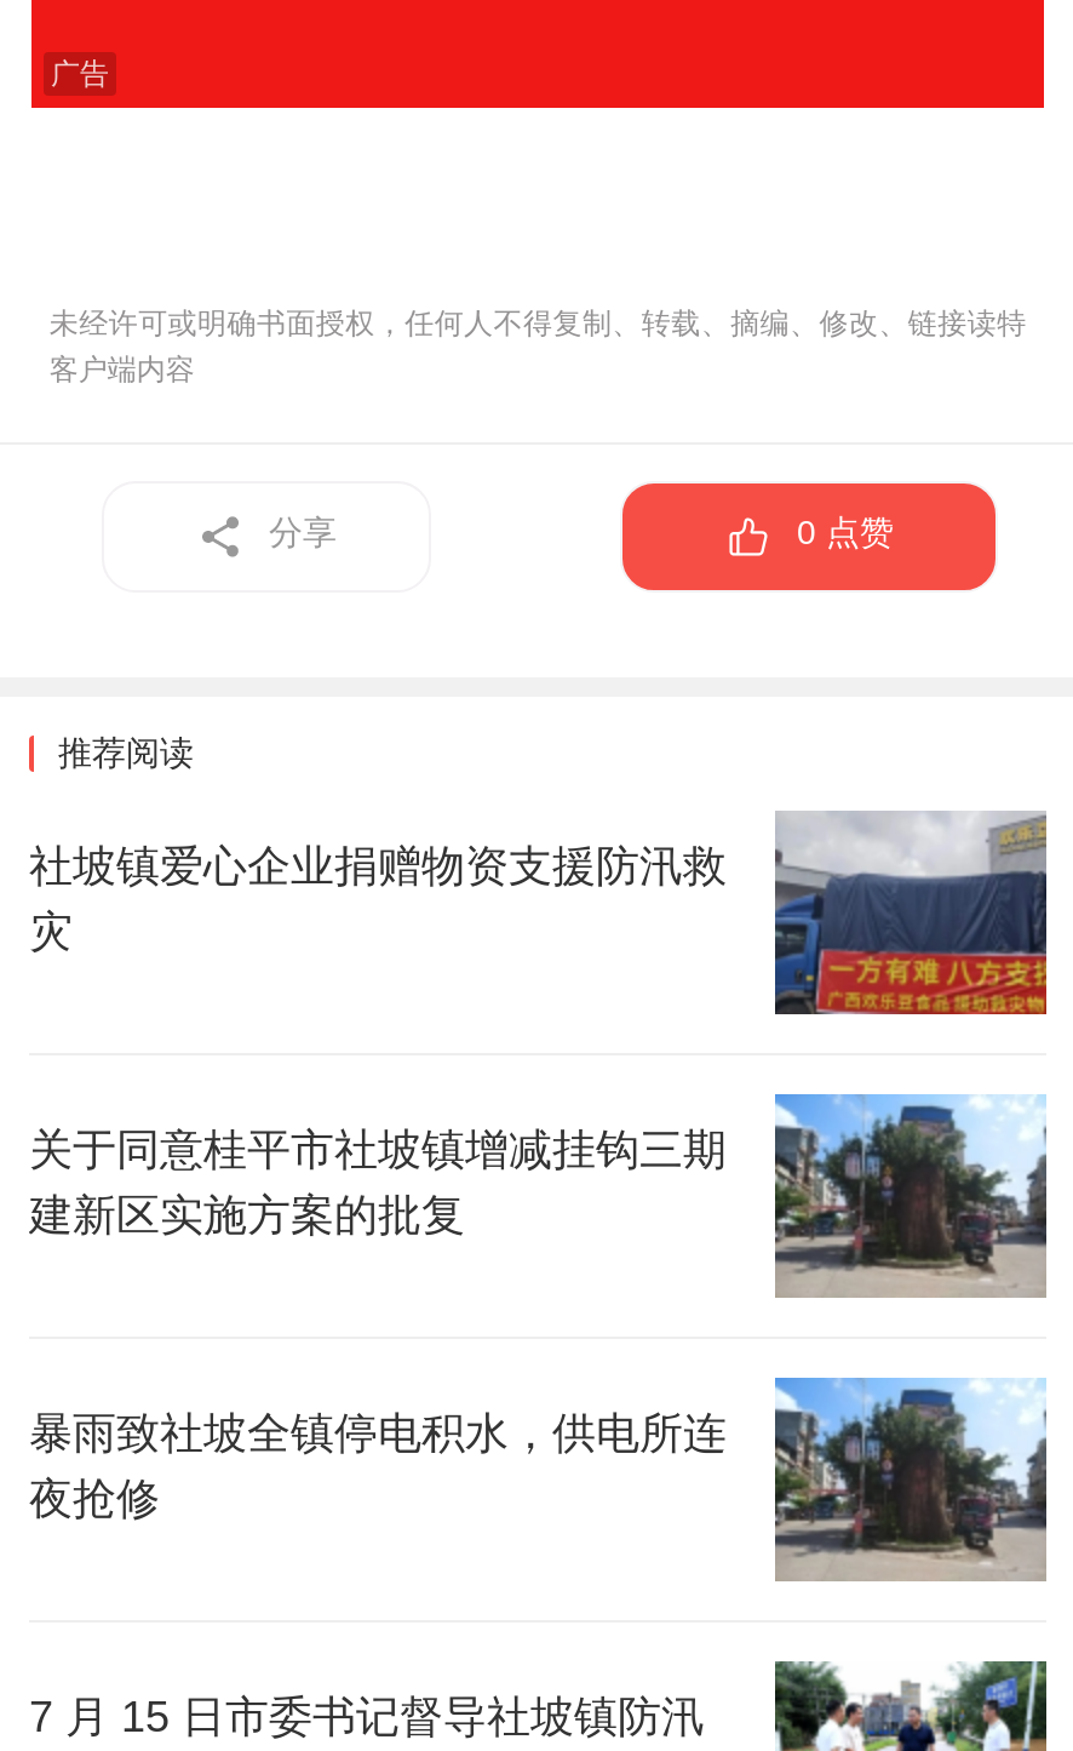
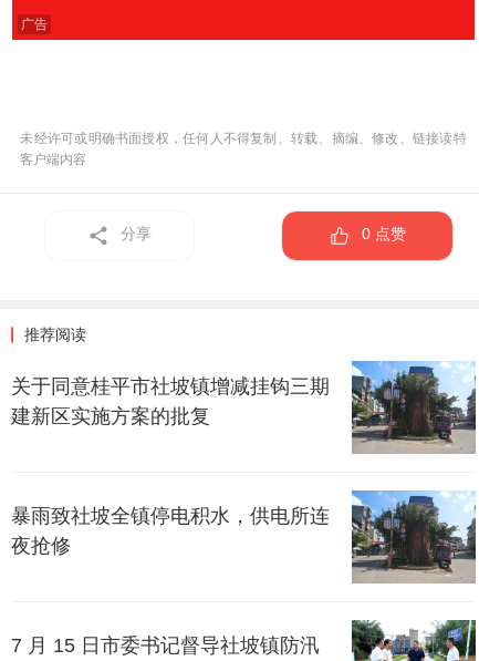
- [image]
- 社坡镇爱心企业捐赠物资支援防汛救
- 灾
